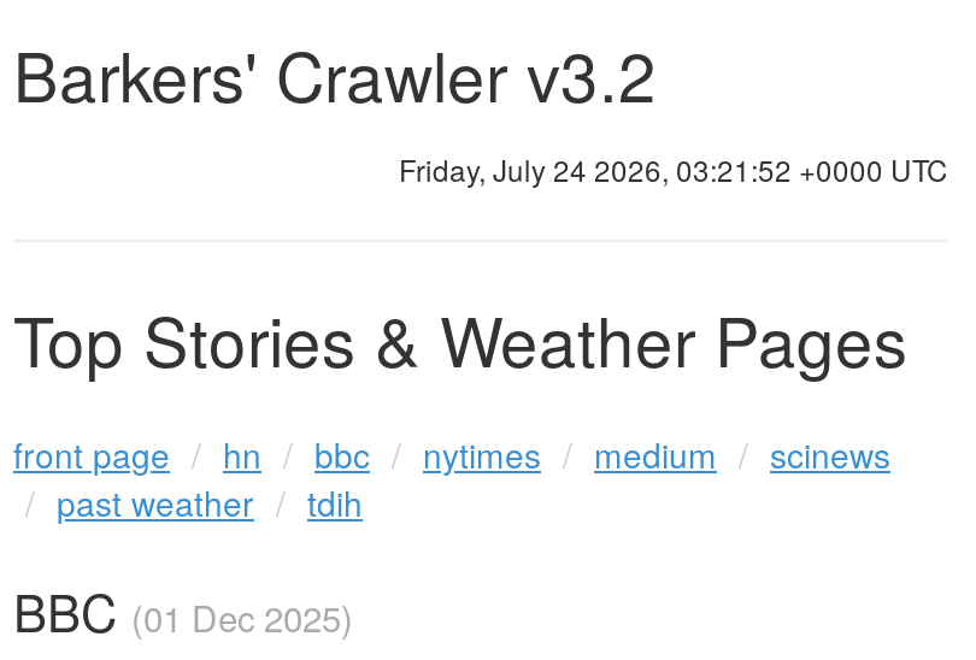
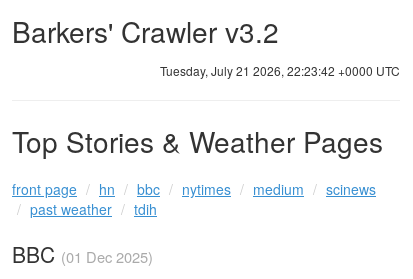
- Friday, July 24 2026, 03:21:52 +0000 UTC
+ Tuesday, July 21 2026, 22:23:42 +0000 UTC
